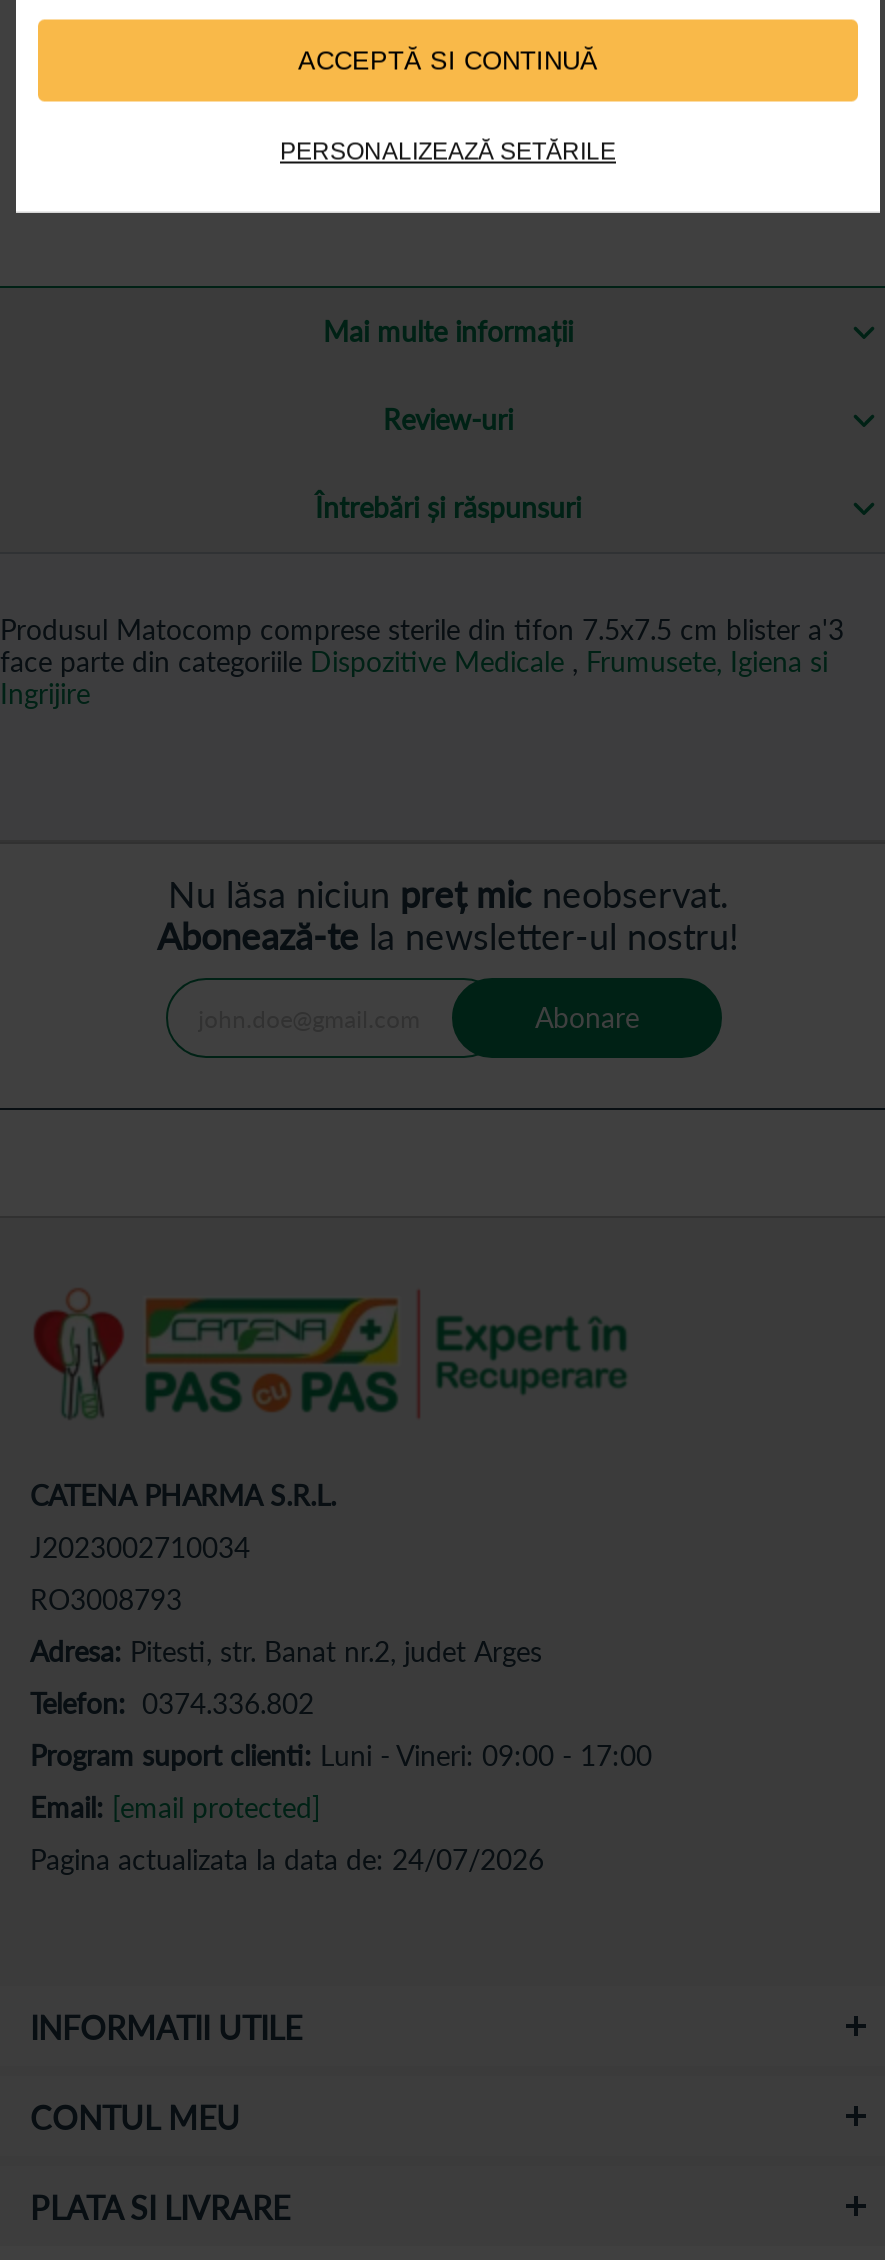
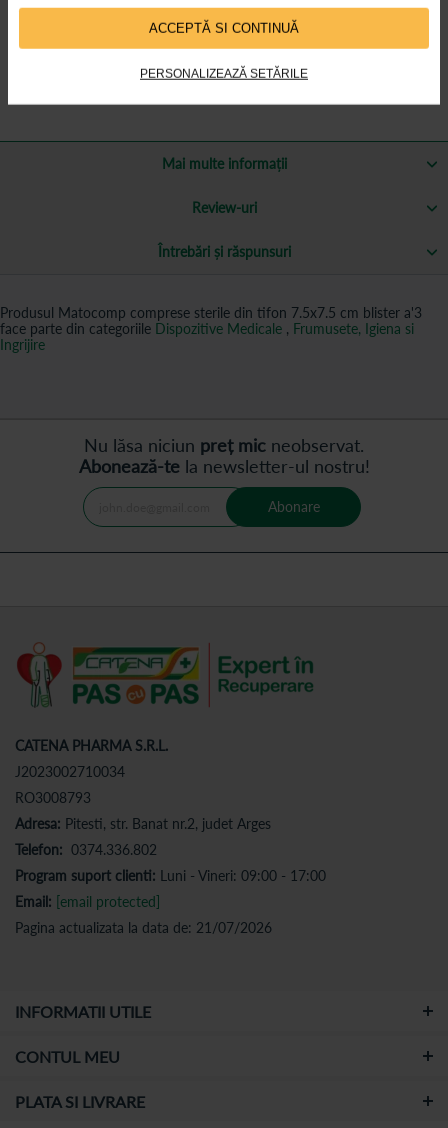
- Pagina actualizata la data de: 24/07/2026
+ Pagina actualizata la data de: 21/07/2026
